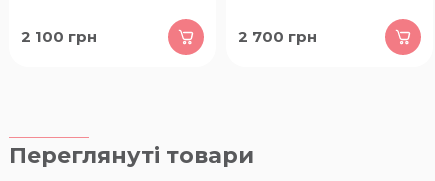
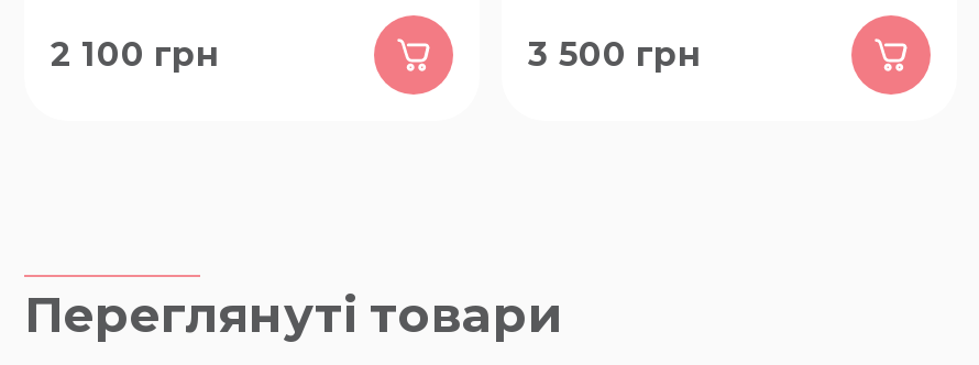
- 2 700 грн
+ 3 500 грн
